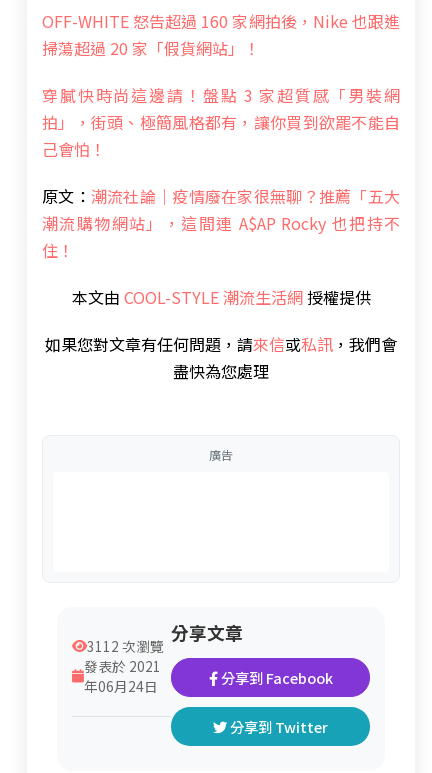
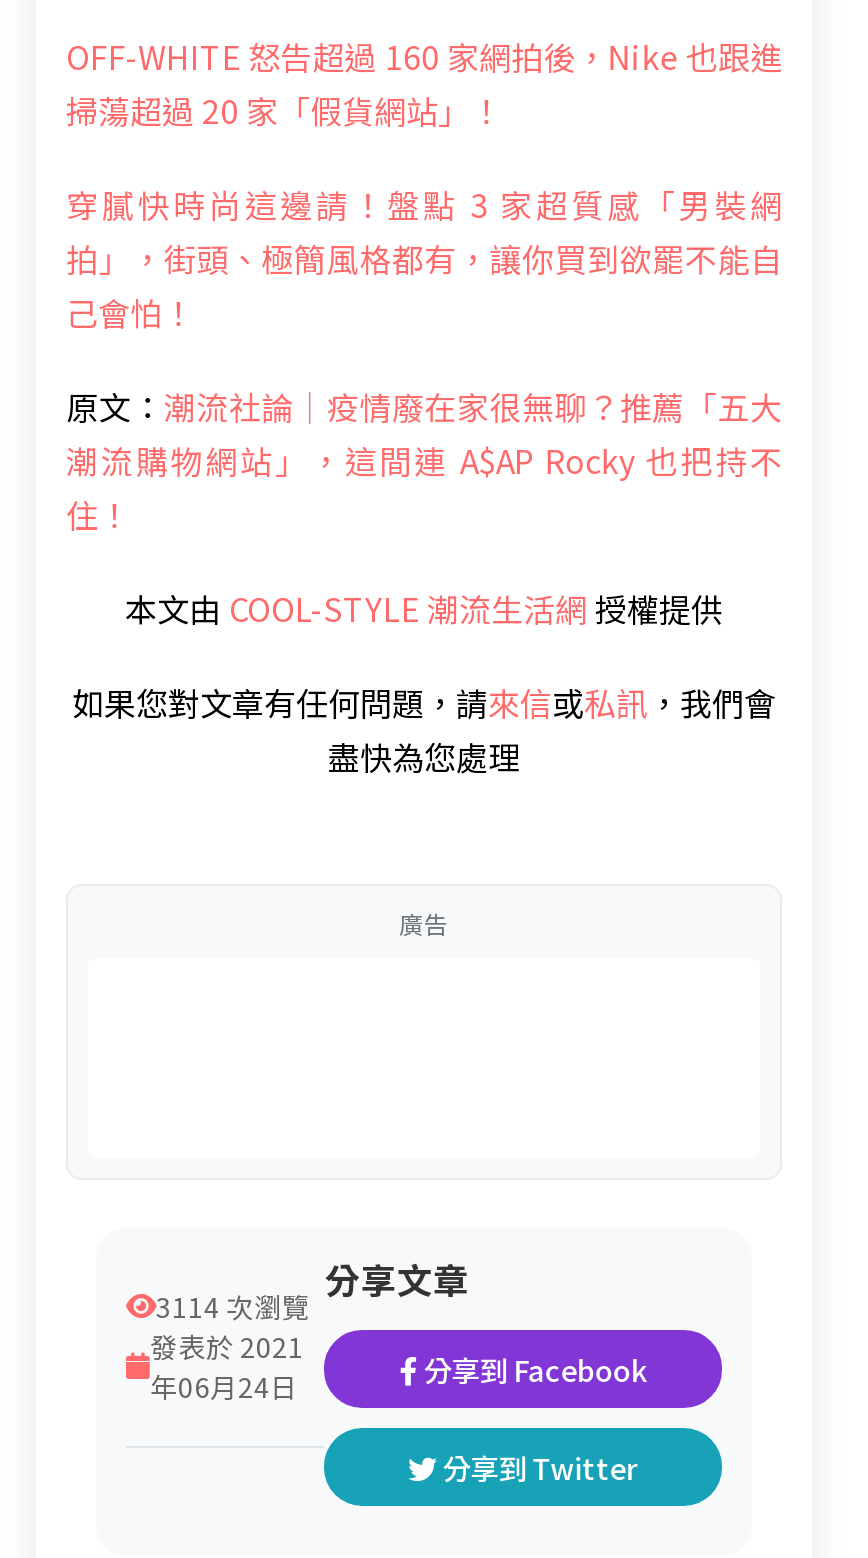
- 3112 次瀏覽
+ 3114 次瀏覽
